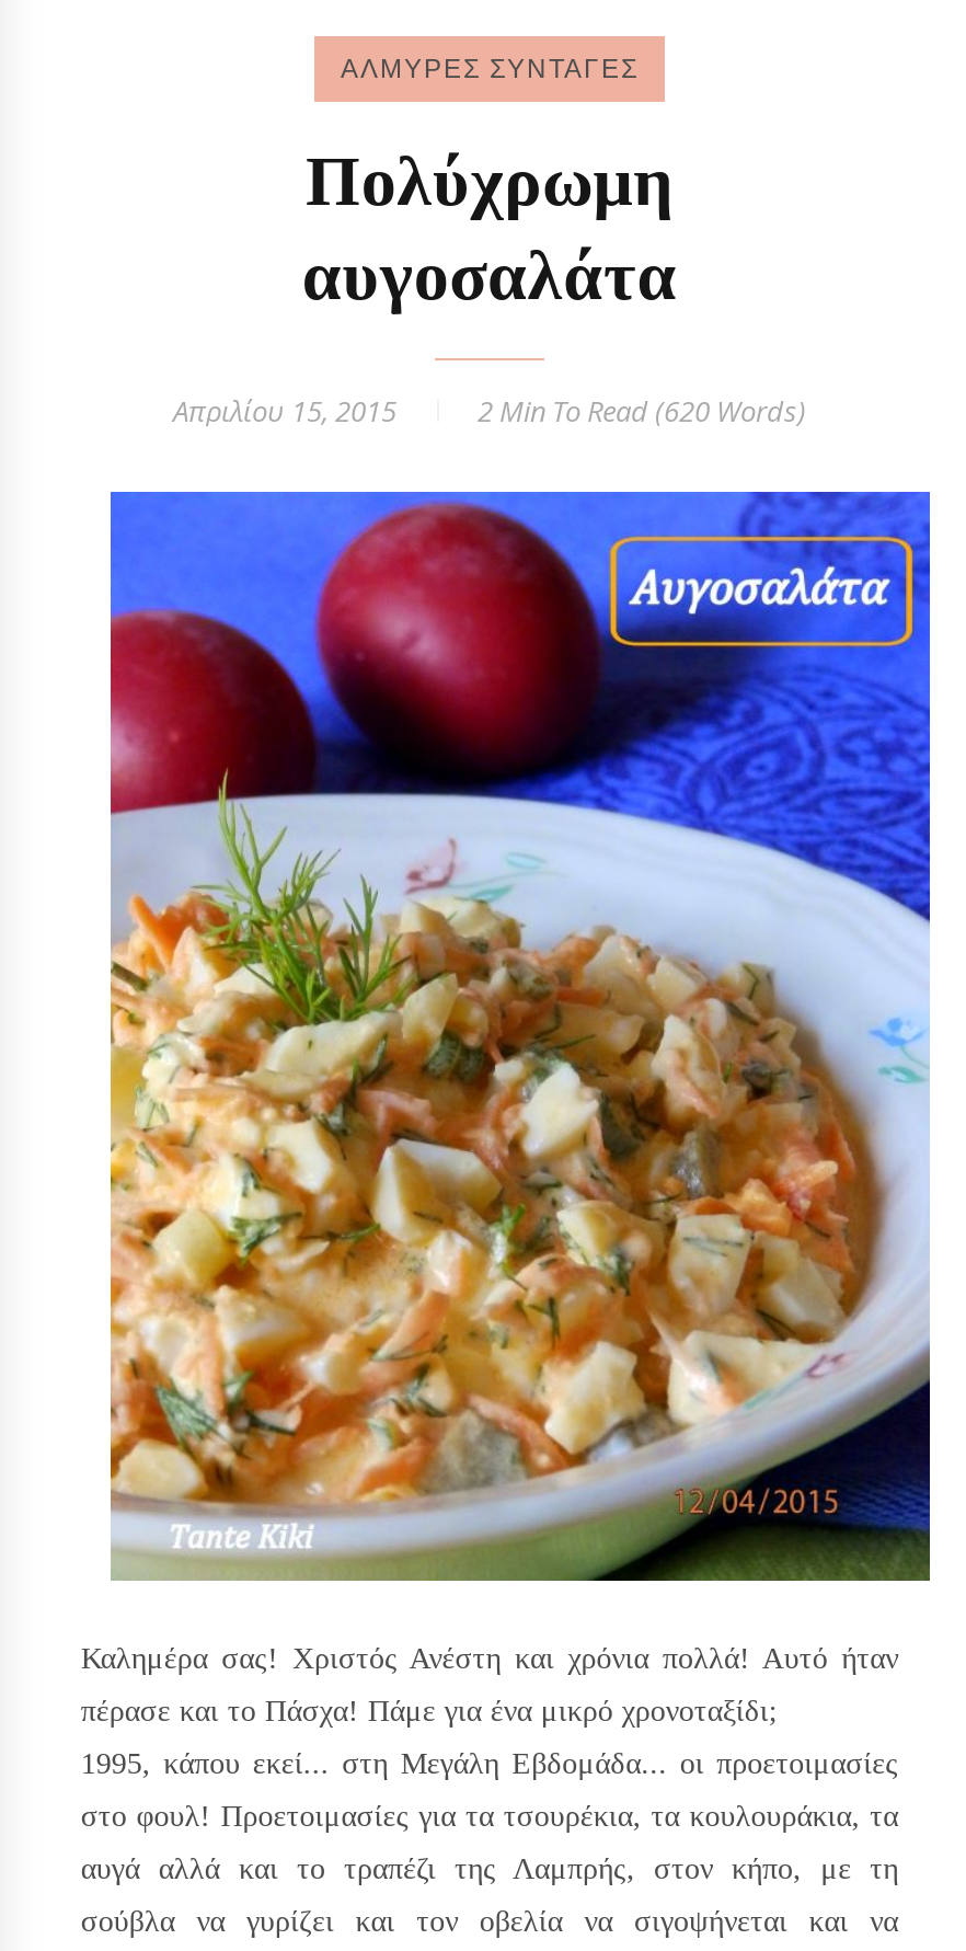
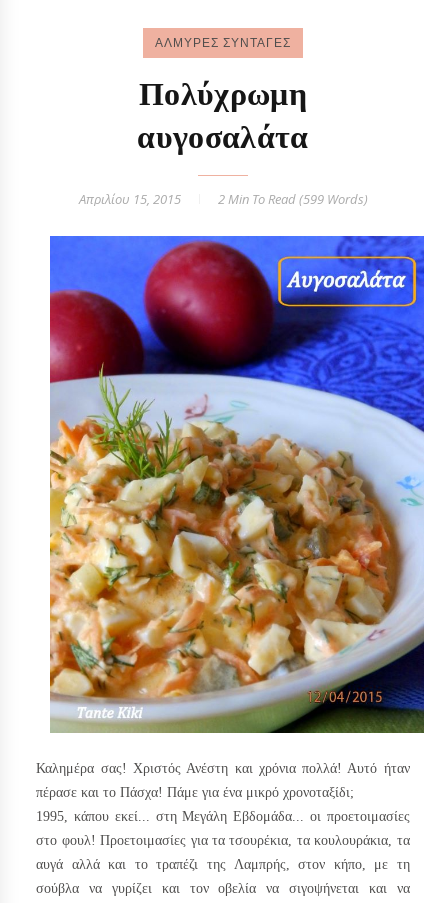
- 2 Min To Read (620 Words)
+ 2 Min To Read (599 Words)
